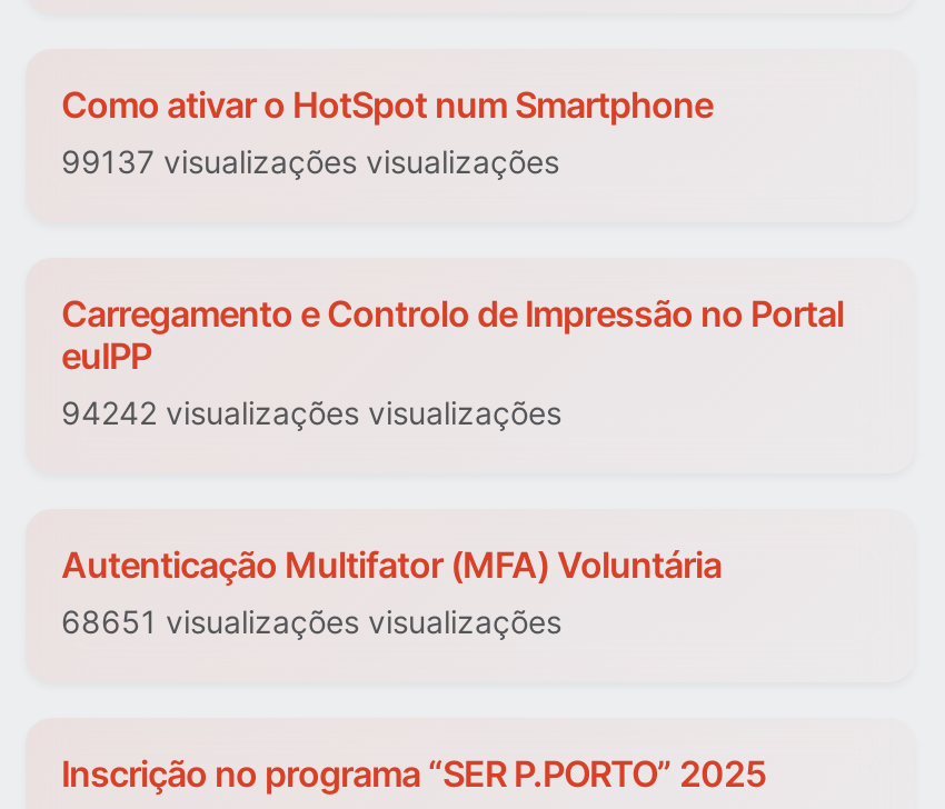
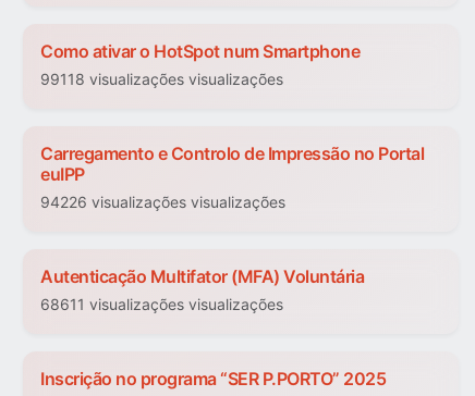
- 99137 visualizações visualizações
+ 99118 visualizações visualizações

- 94242 visualizações visualizações
+ 94226 visualizações visualizações

- 68651 visualizações visualizações
+ 68611 visualizações visualizações
